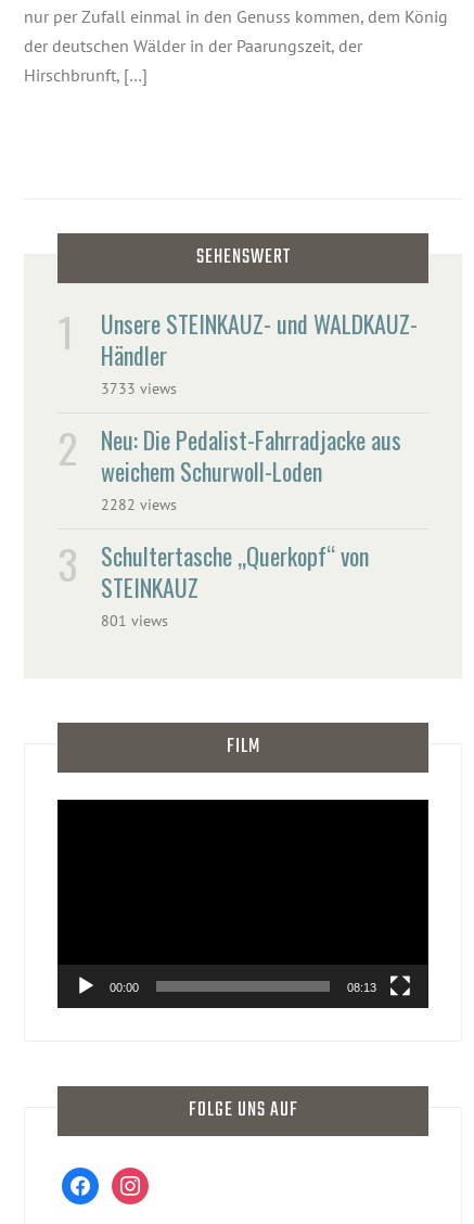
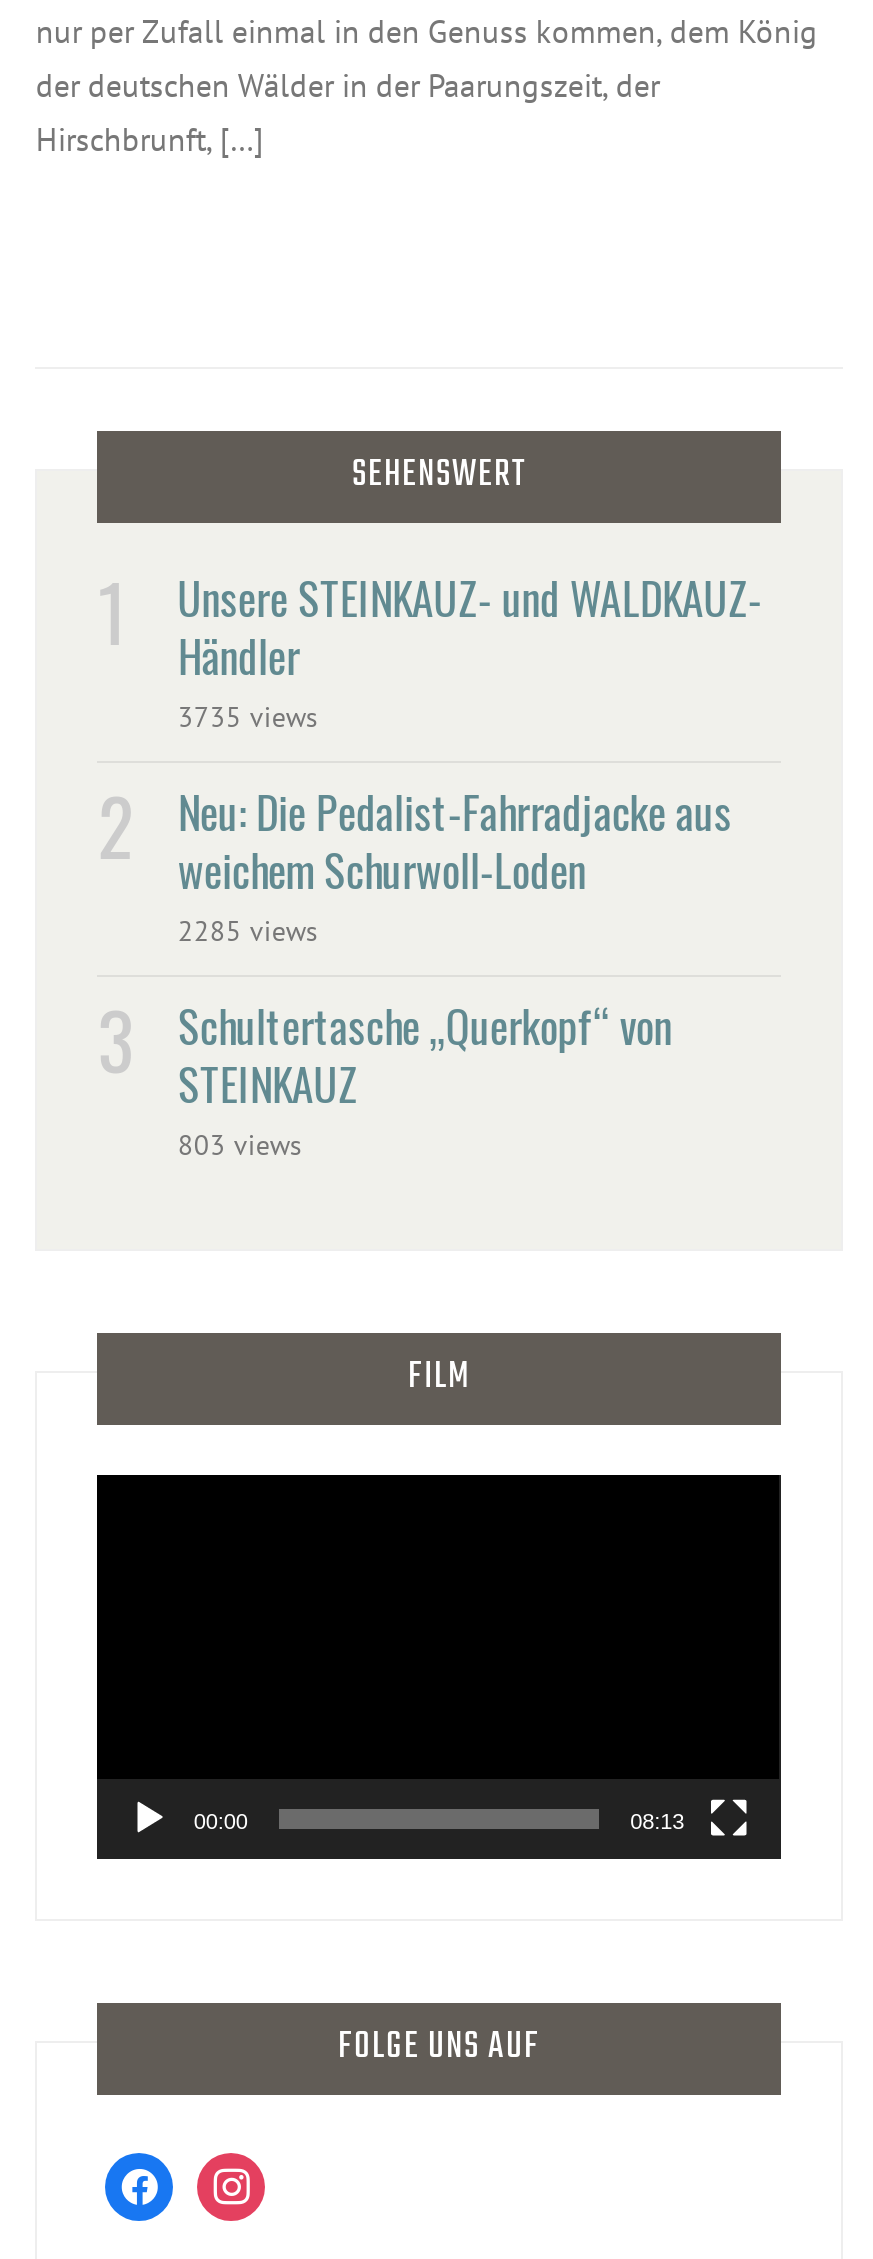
- 3733 views
+ 3735 views

- 2282 views
+ 2285 views

- 801 views
+ 803 views
